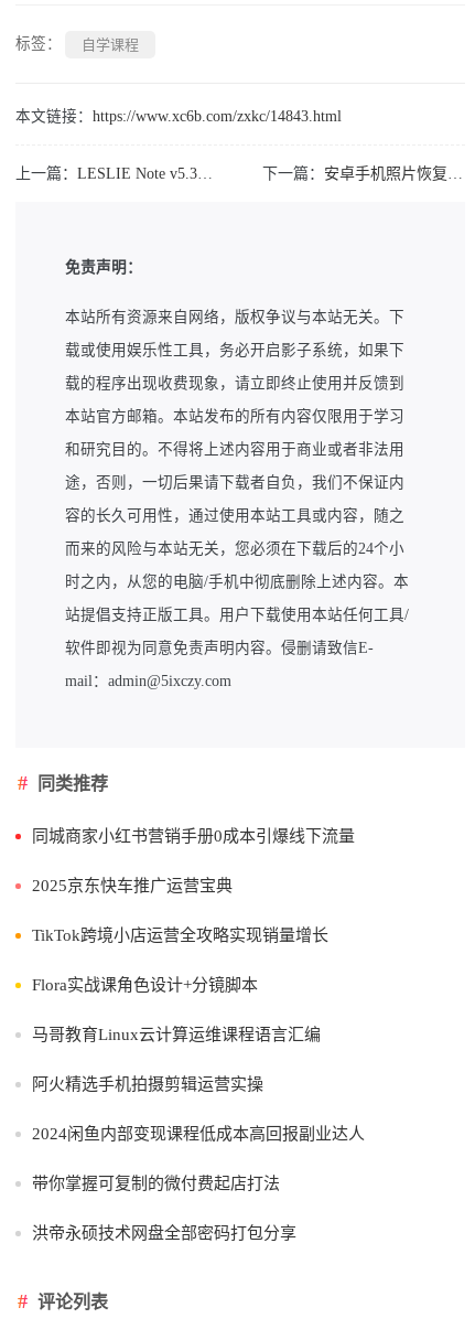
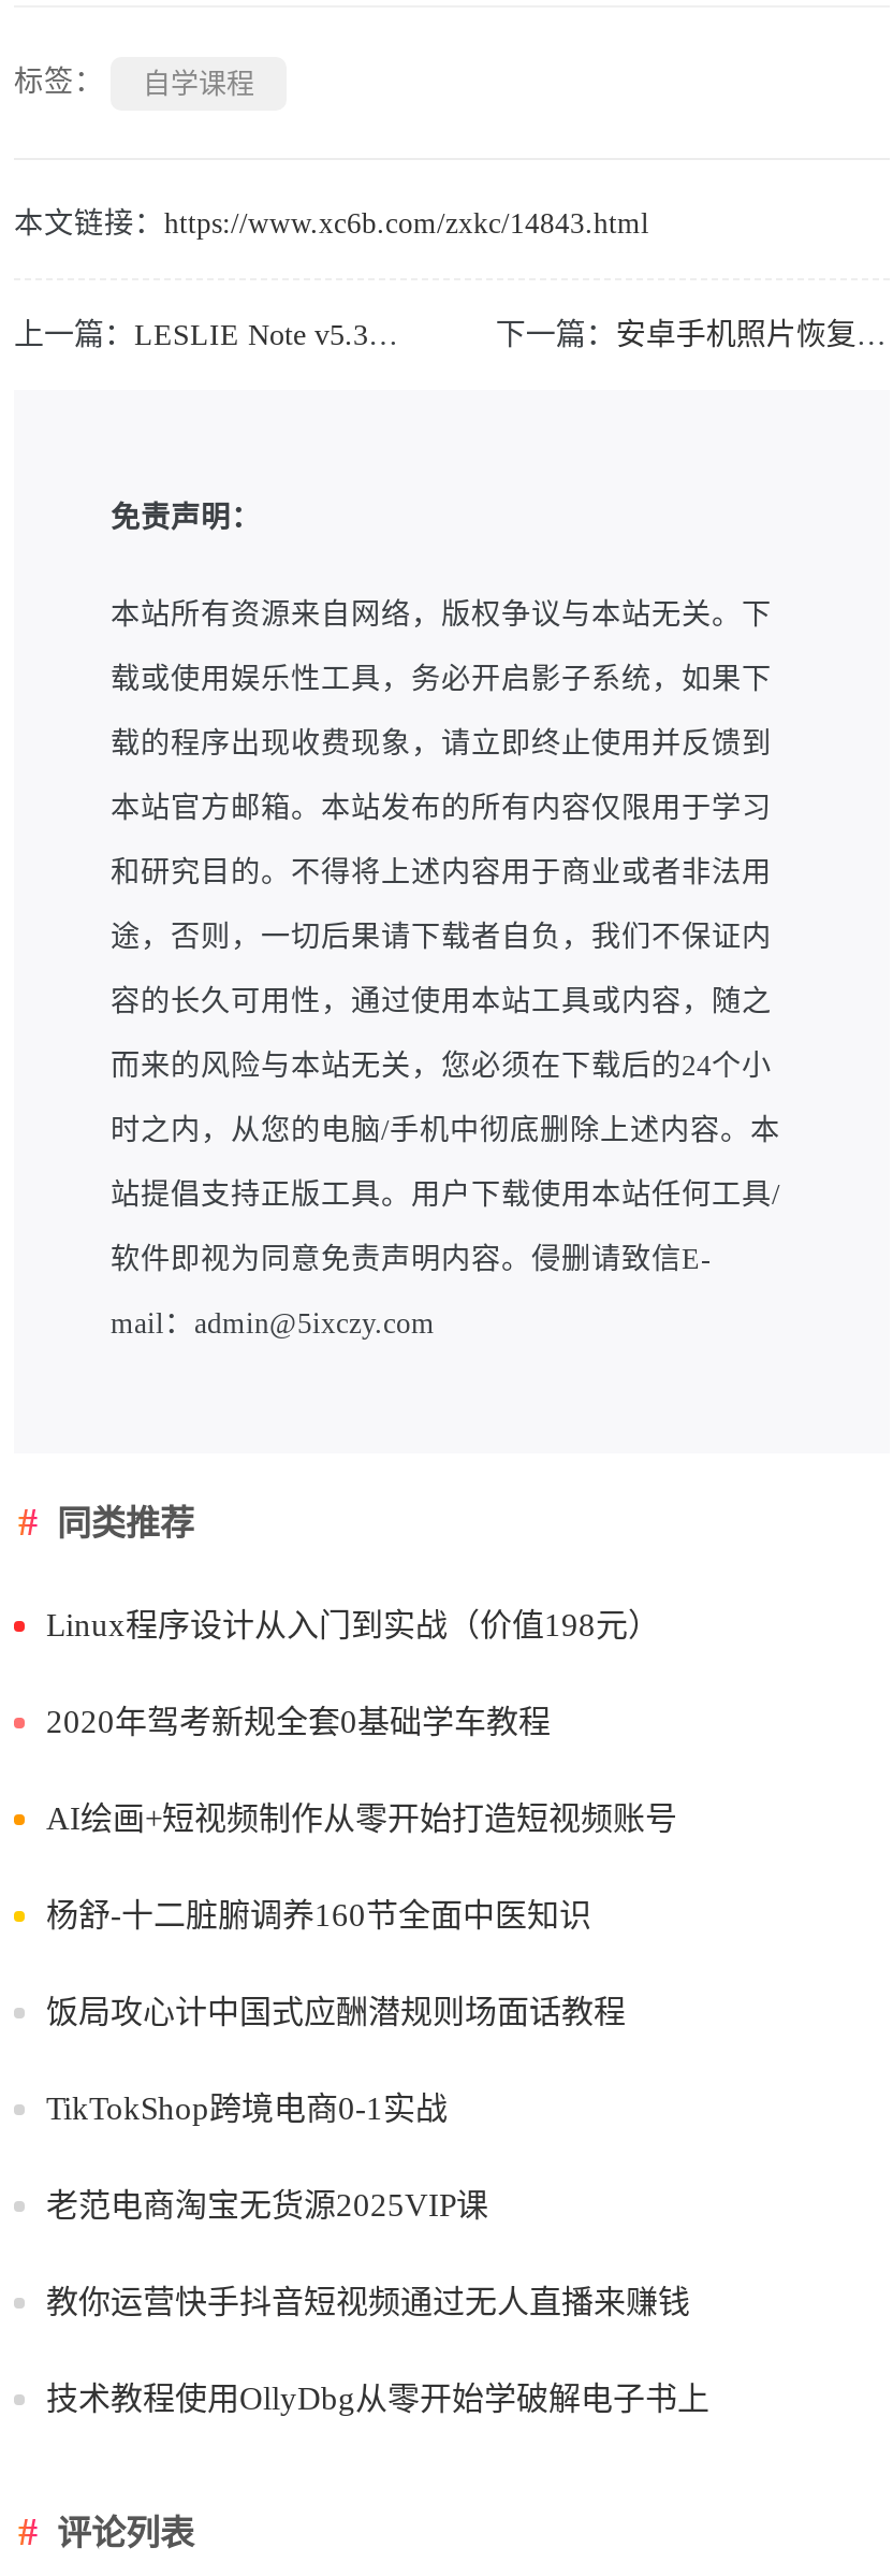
- 同城商家小红书营销手册0成本引爆线下流量
+ Linux程序设计从入门到实战（价值198元）

- 2025京东快车推广运营宝典
+ 2020年驾考新规全套0基础学车教程

- TikTok跨境小店运营全攻略实现销量增长
+ AI绘画+短视频制作从零开始打造短视频账号

- Flora实战课角色设计+分镜脚本
+ 杨舒-十二脏腑调养160节全面中医知识

- 马哥教育Linux云计算运维课程语言汇编
+ 饭局攻心计中国式应酬潜规则场面话教程

- 阿火精选手机拍摄剪辑运营实操
+ TikTokShop跨境电商0-1实战

- 2024闲鱼内部变现课程低成本高回报副业达人
+ 老范电商淘宝无货源2025VIP课

- 带你掌握可复制的微付费起店打法
+ 教你运营快手抖音短视频通过无人直播来赚钱

- 洪帝永硕技术网盘全部密码打包分享
+ 技术教程使用OllyDbg从零开始学破解电子书上
